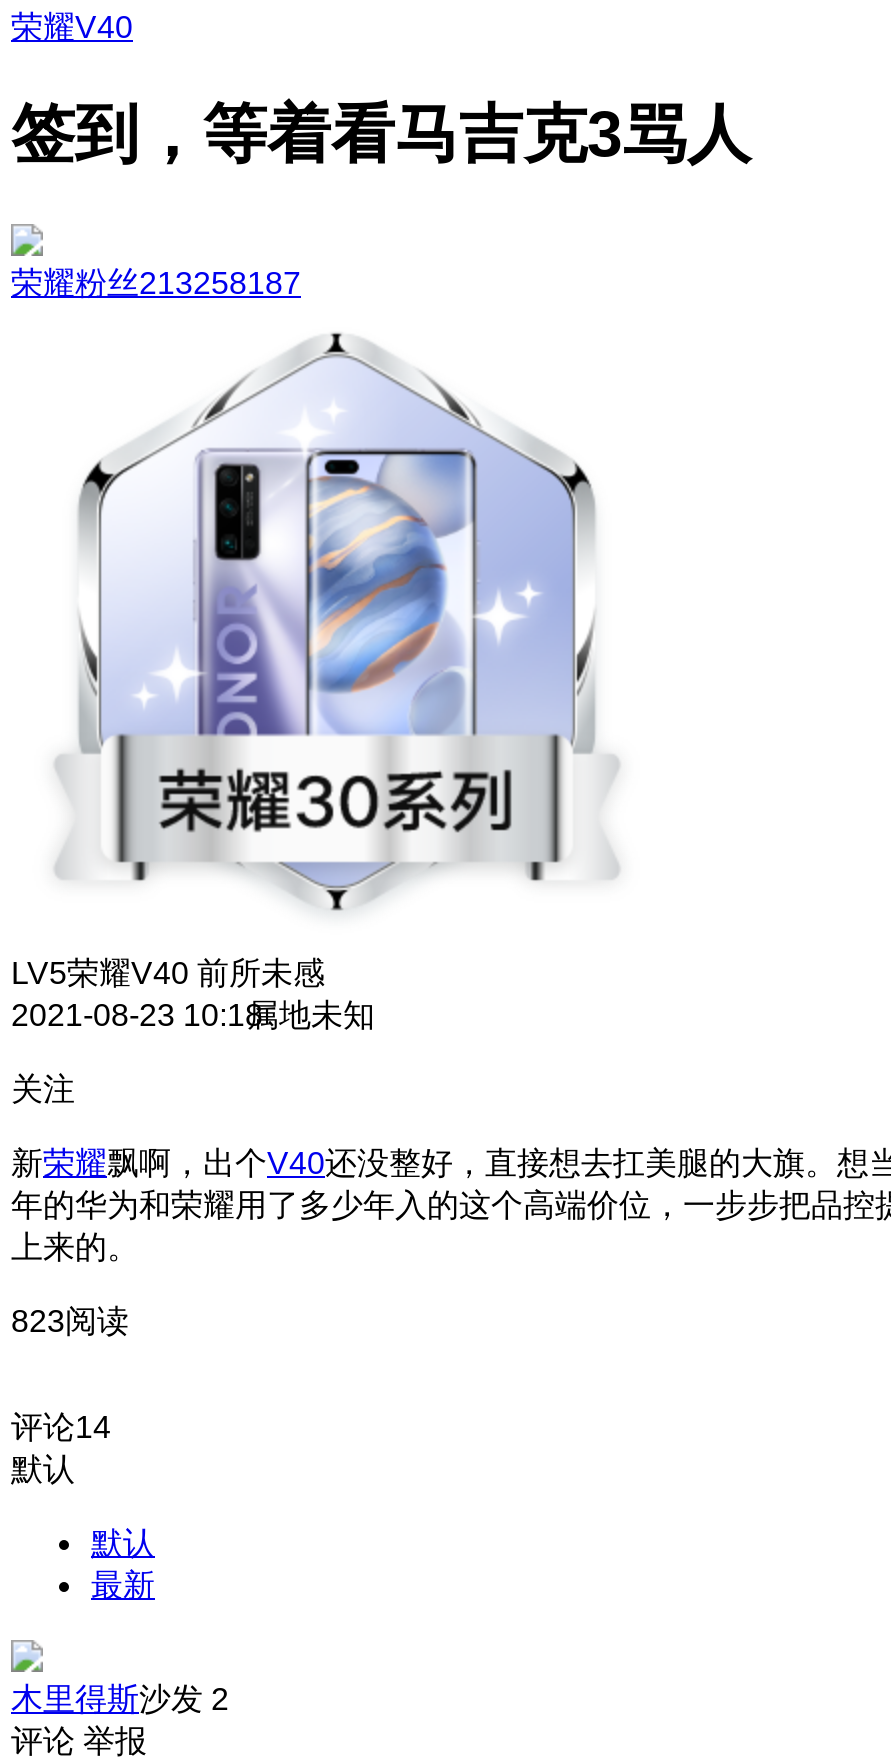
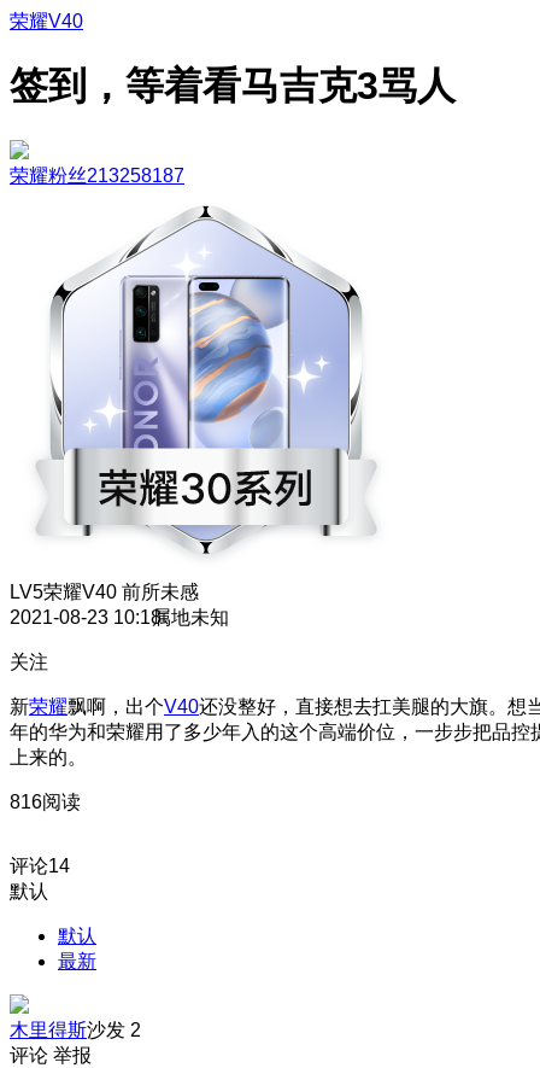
- 823阅读
+ 816阅读
